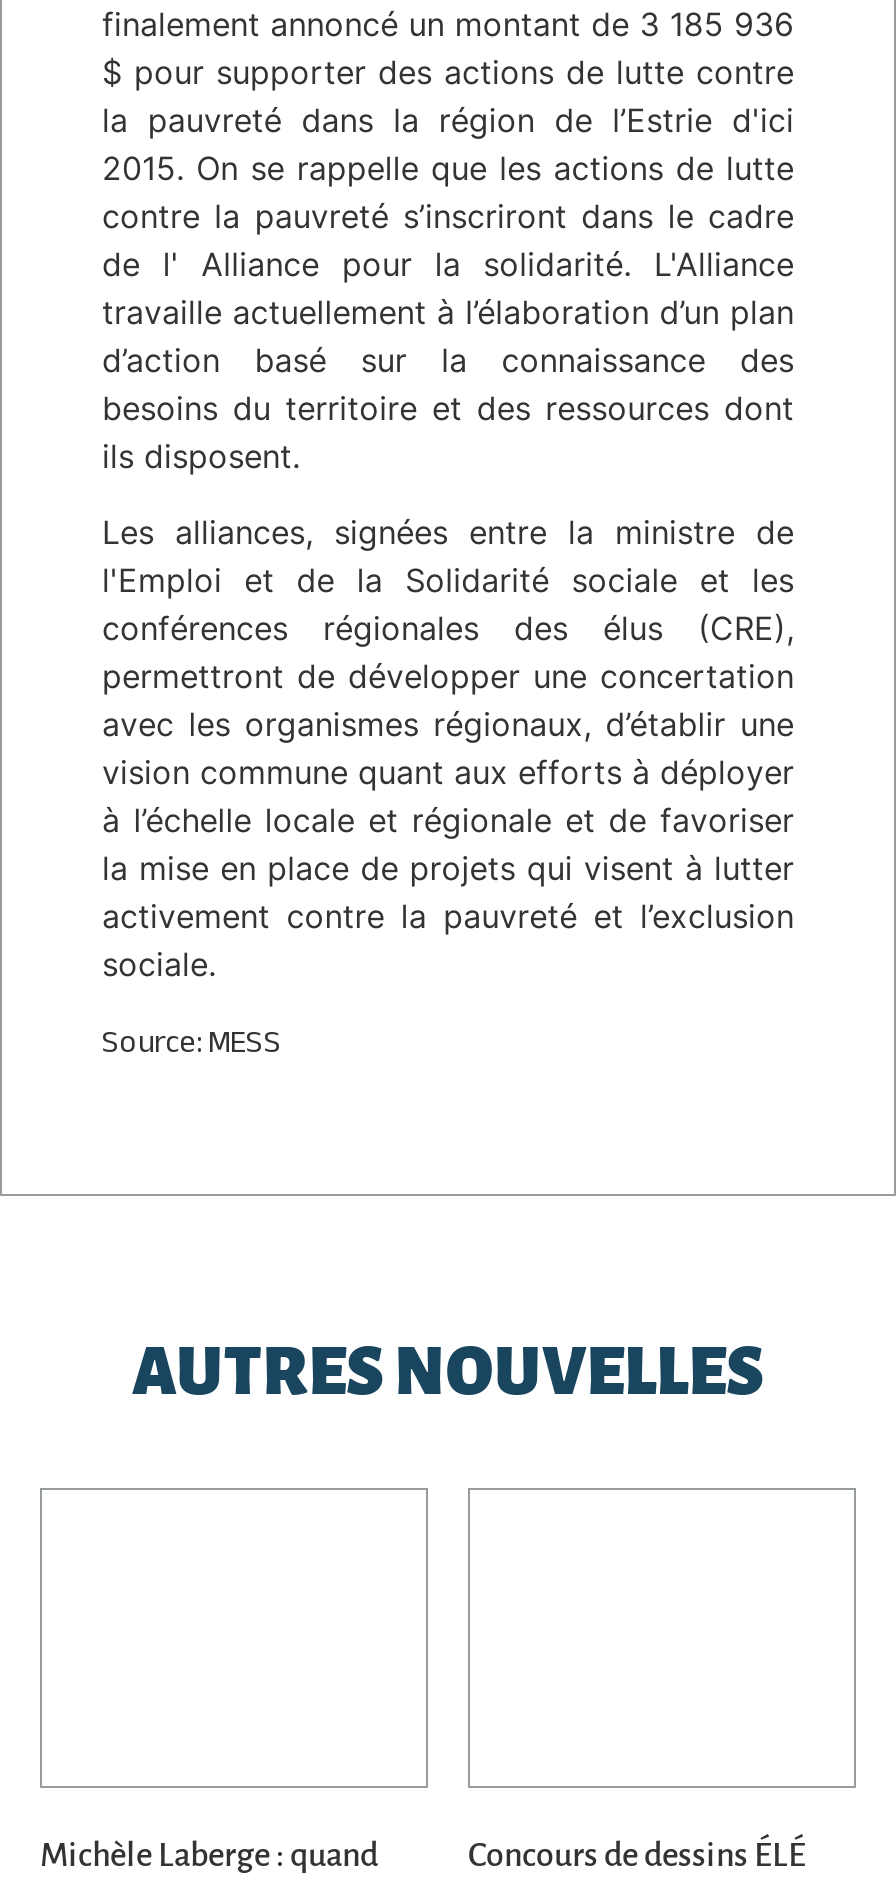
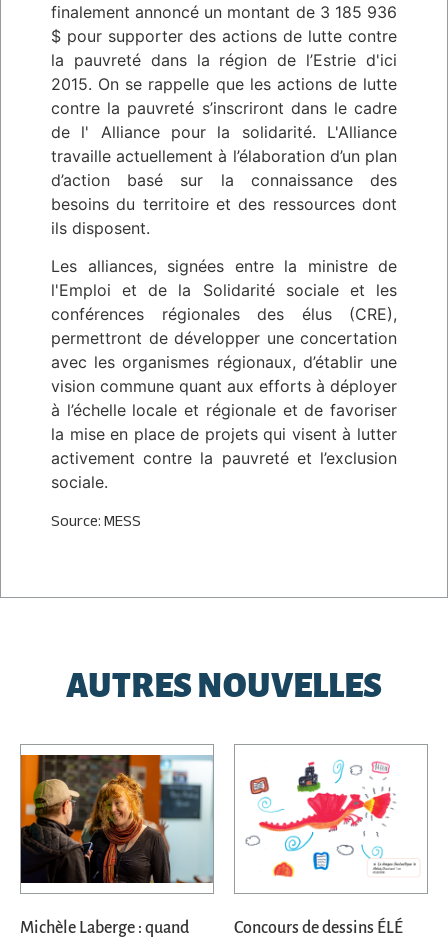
+ [image]

+ [image]
